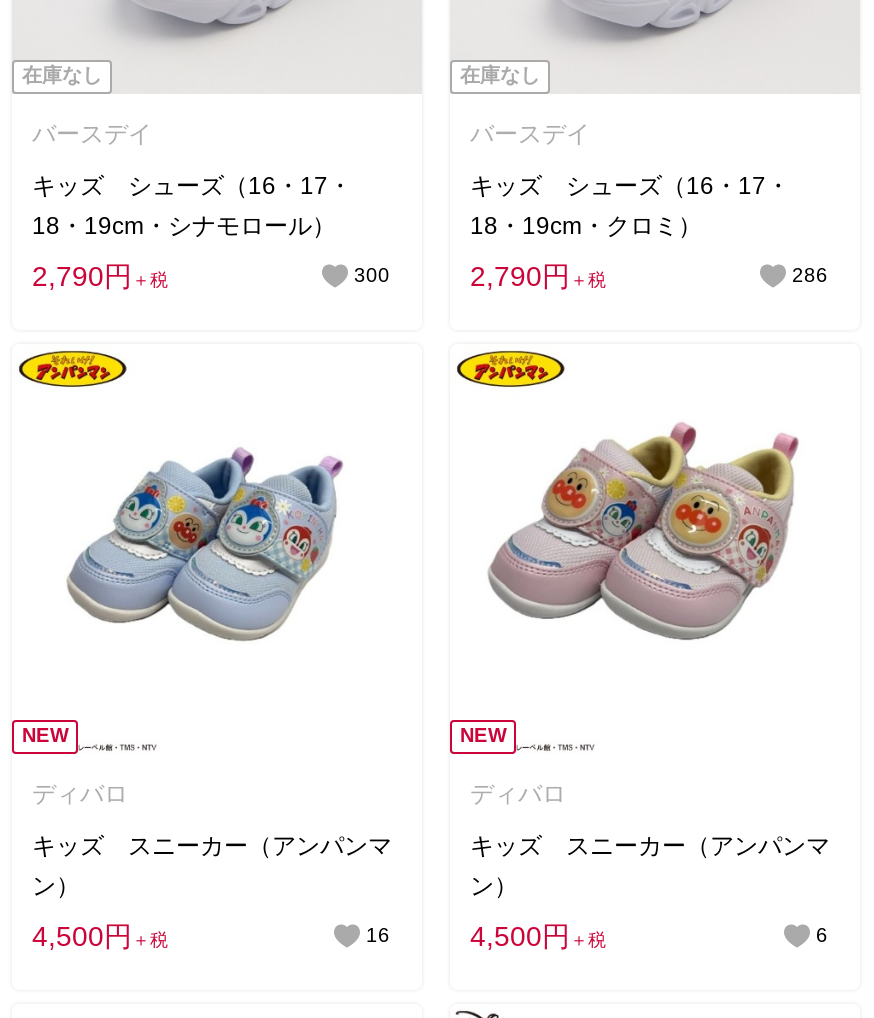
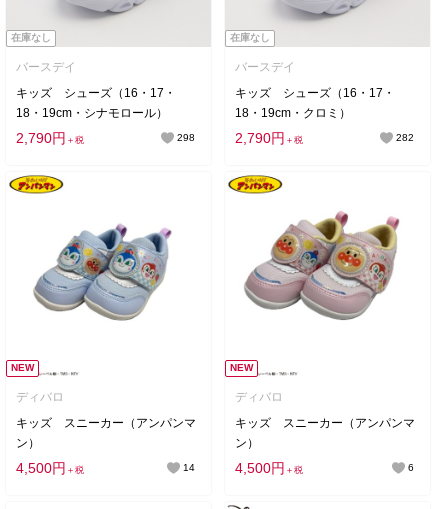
- 300
+ 298

- 286
+ 282

- 16
+ 14
